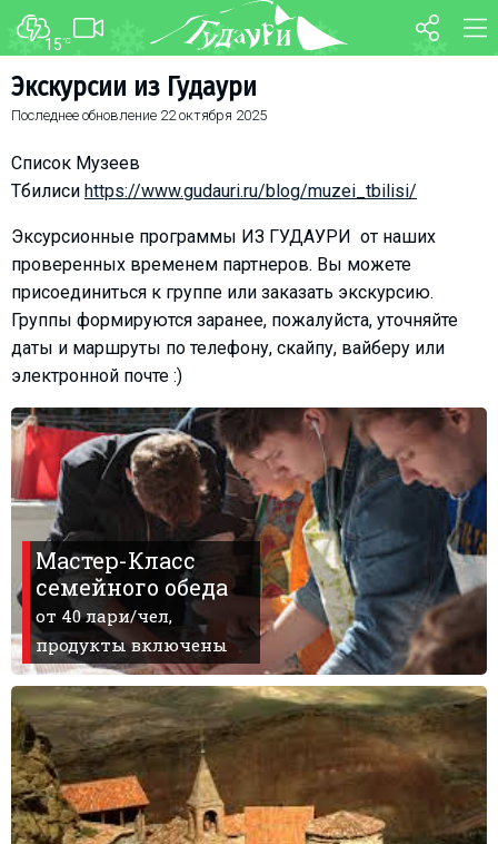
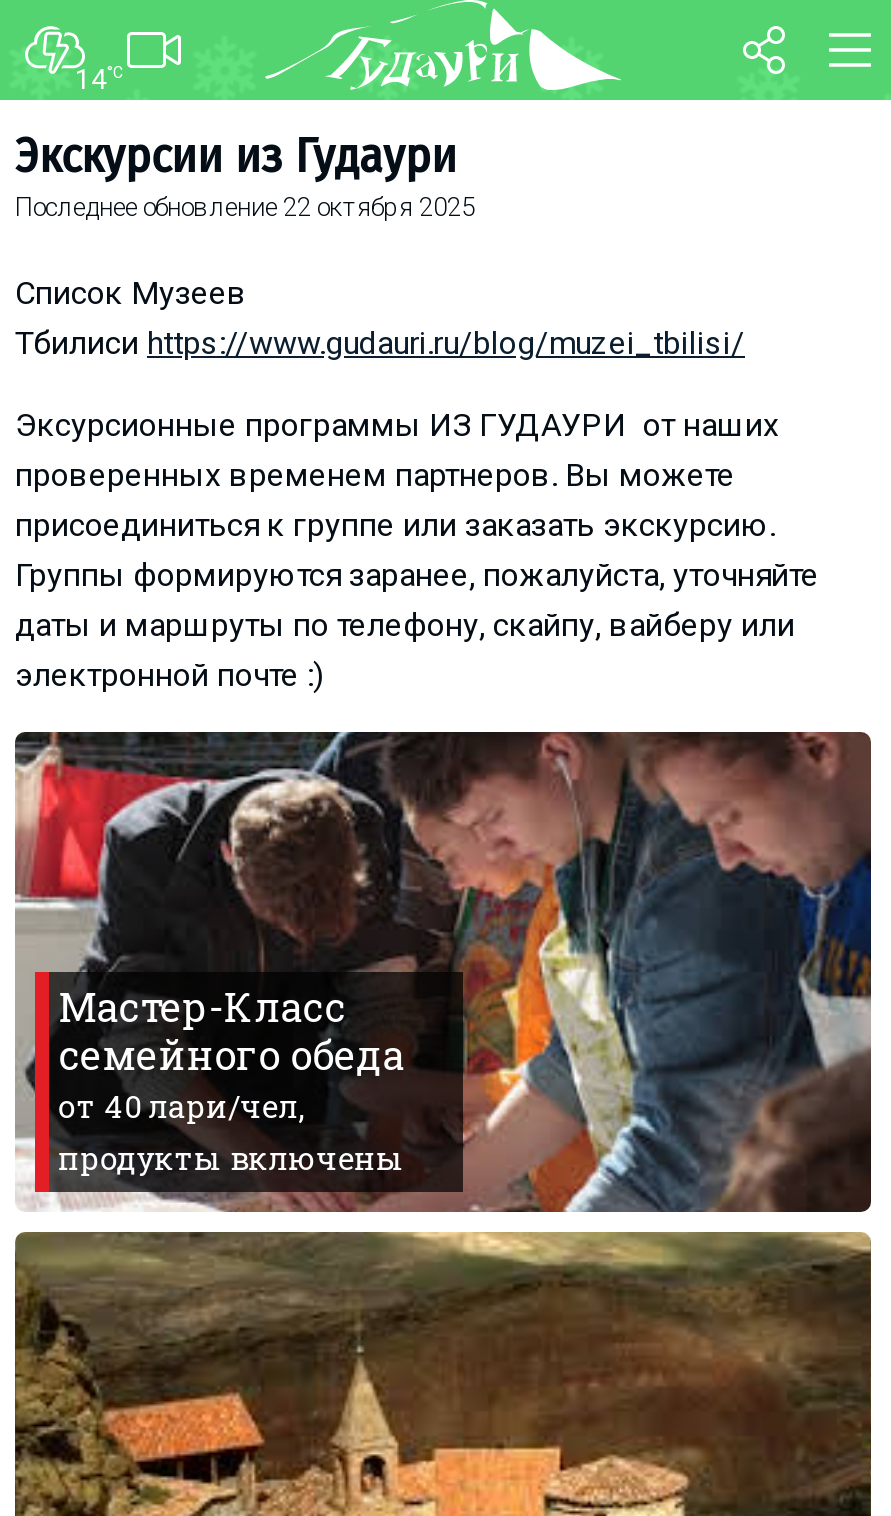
- 15°C
+ 14°C
